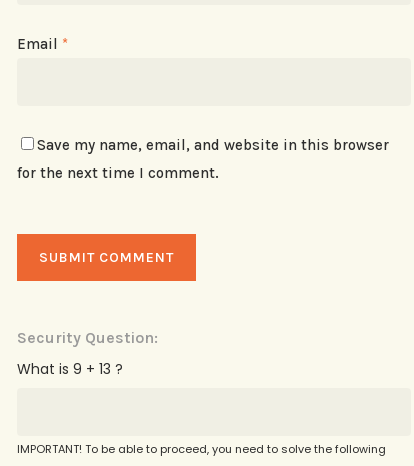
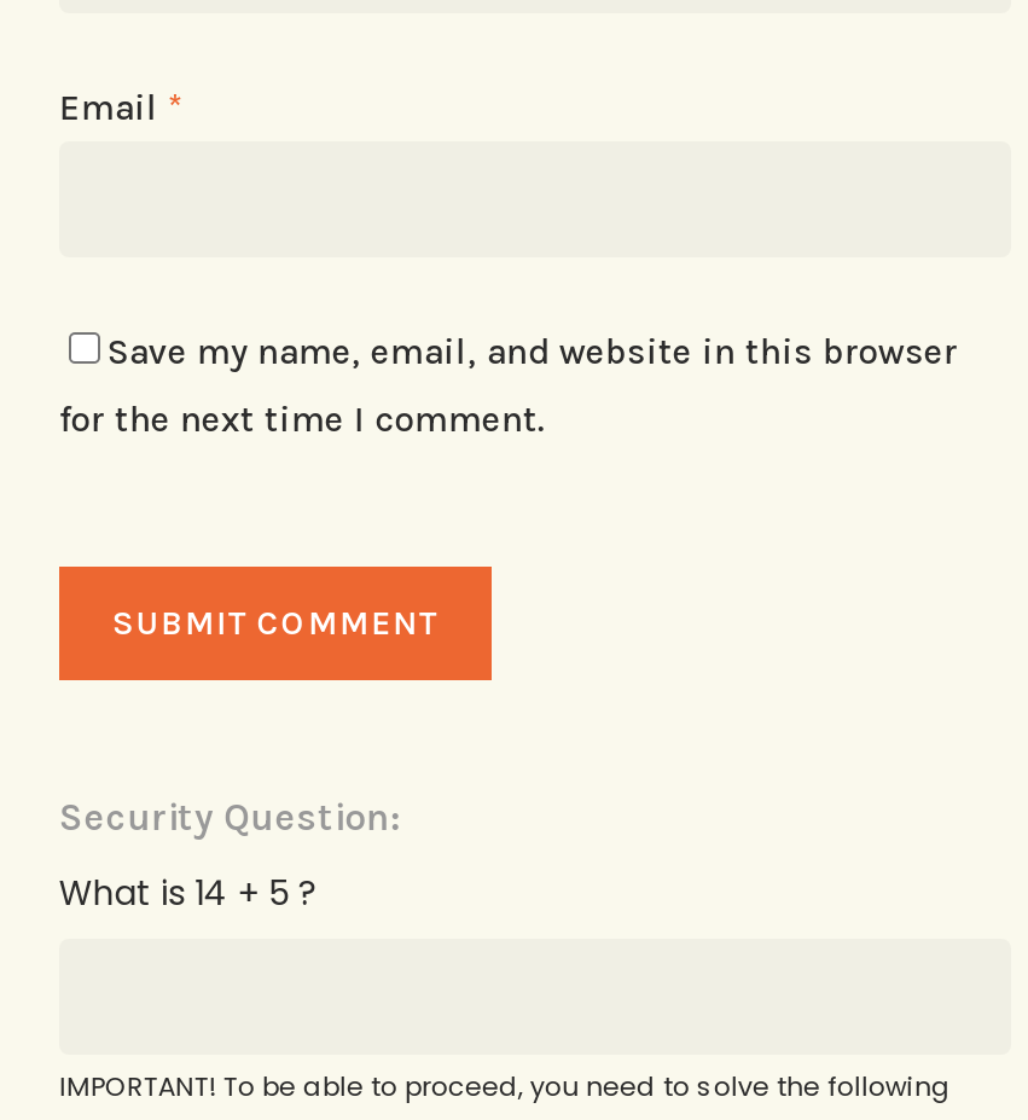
- What is 9 + 13 ?
+ What is 14 + 5 ?
